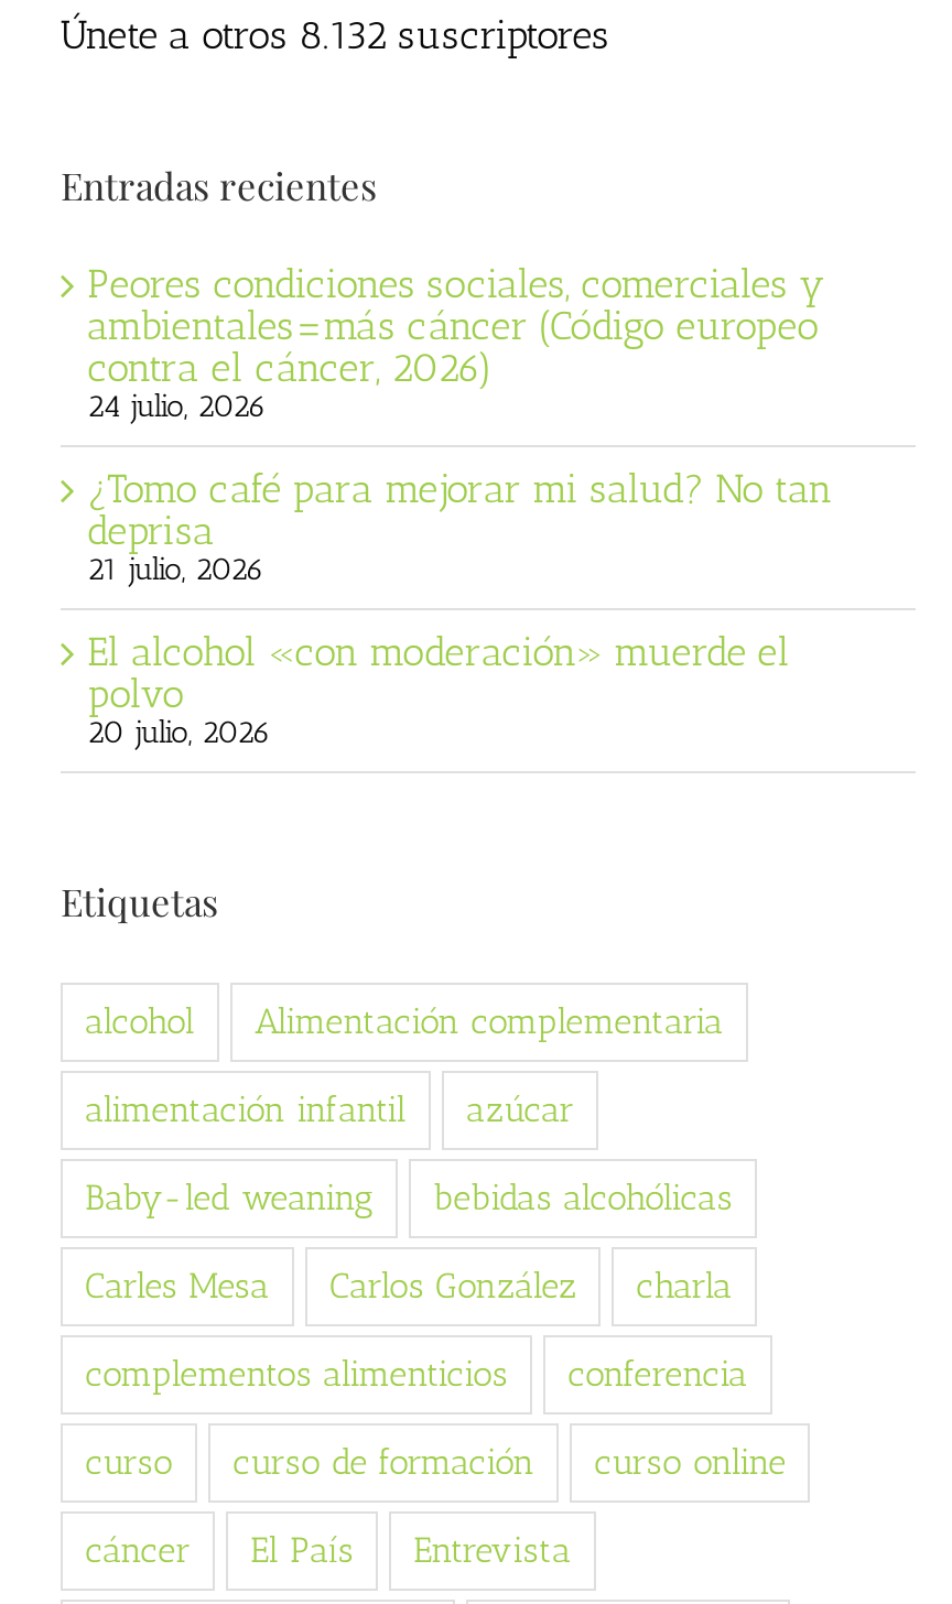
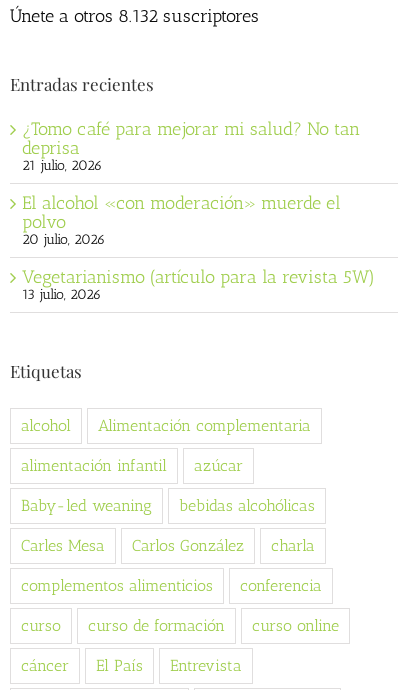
- Peores condiciones sociales, comerciales y
- ambientales=más cáncer (Código europeo
- contra el cáncer, 2026)
- 24 julio, 2026

moved up: ¿Tomo café para mejorar mi salud? No tan | deprisa | 21 julio, 2026 | El alcohol «con moderación» muerde el | polvo | 20 julio, 2026

+ Vegetarianismo (artículo para la revista 5W)
+ 13 julio, 2026
